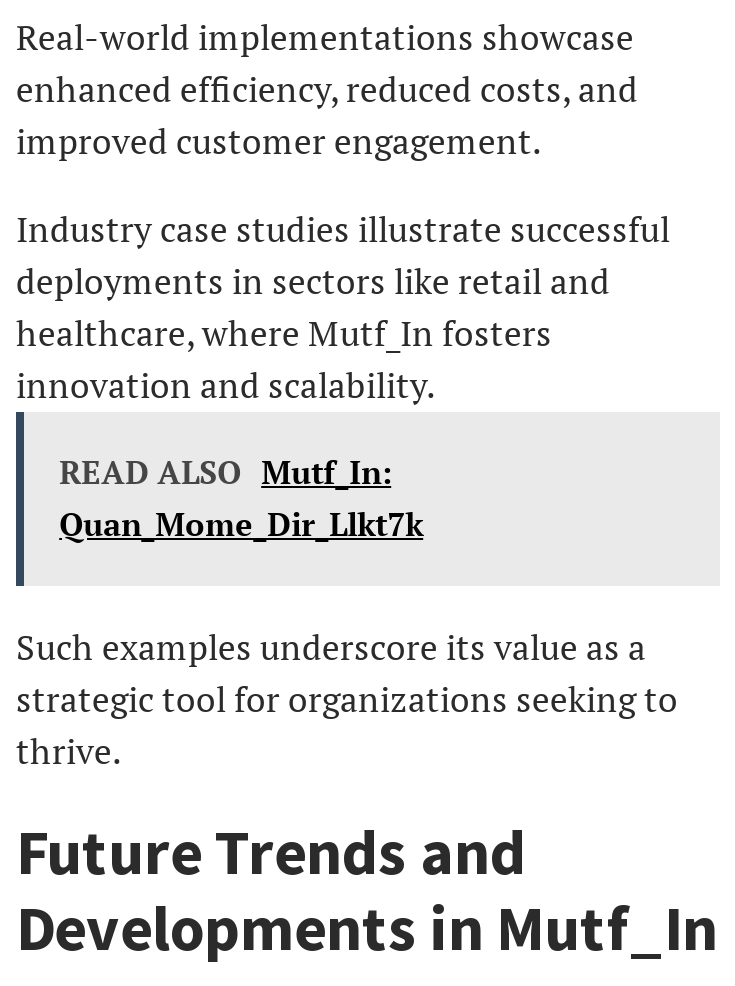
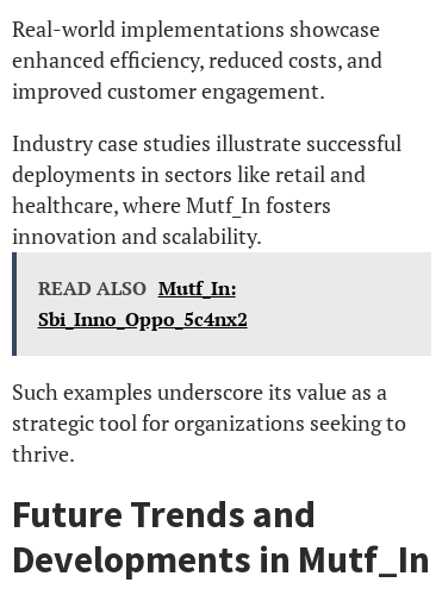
- Quan_Mome_Dir_Llkt7k
+ Sbi_Inno_Oppo_5c4nx2
